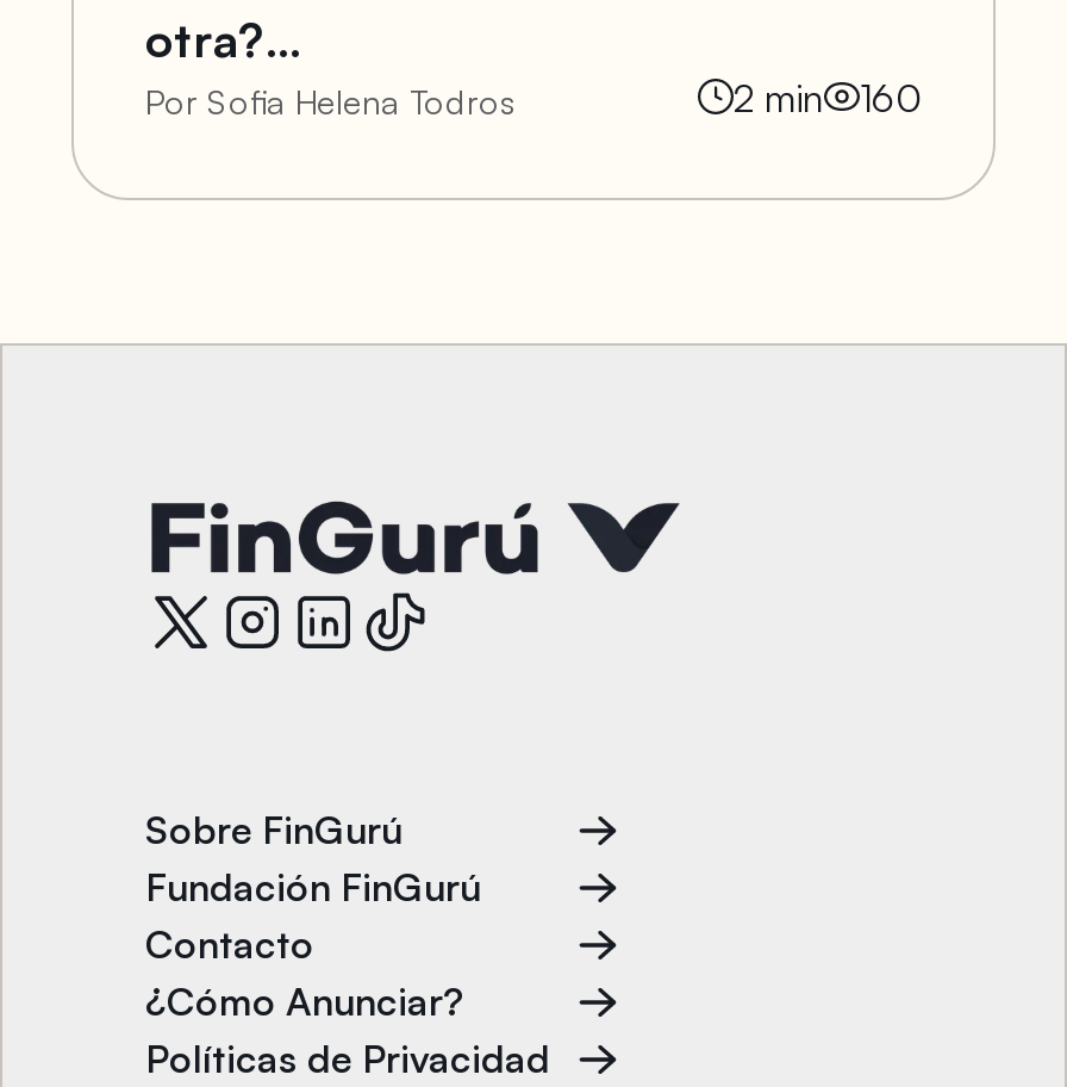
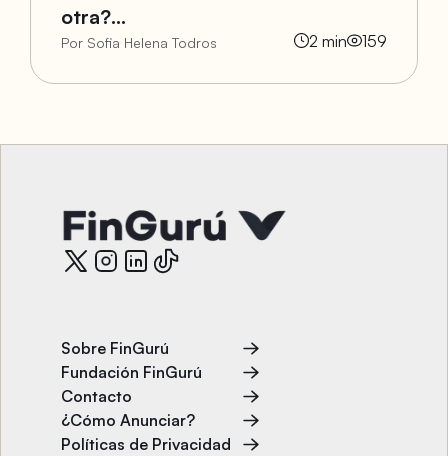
- 2 min 160
+ 2 min 159
